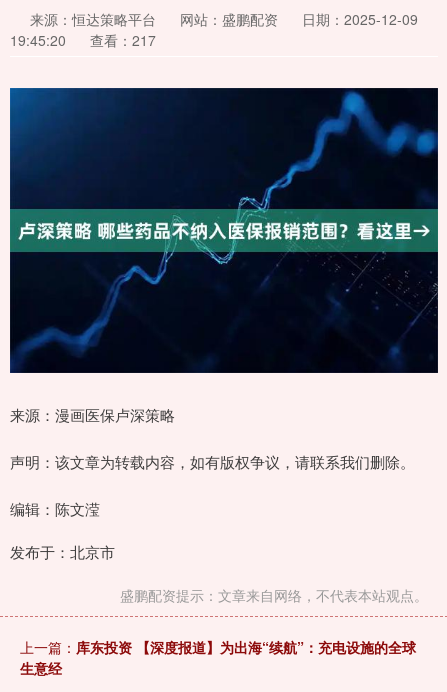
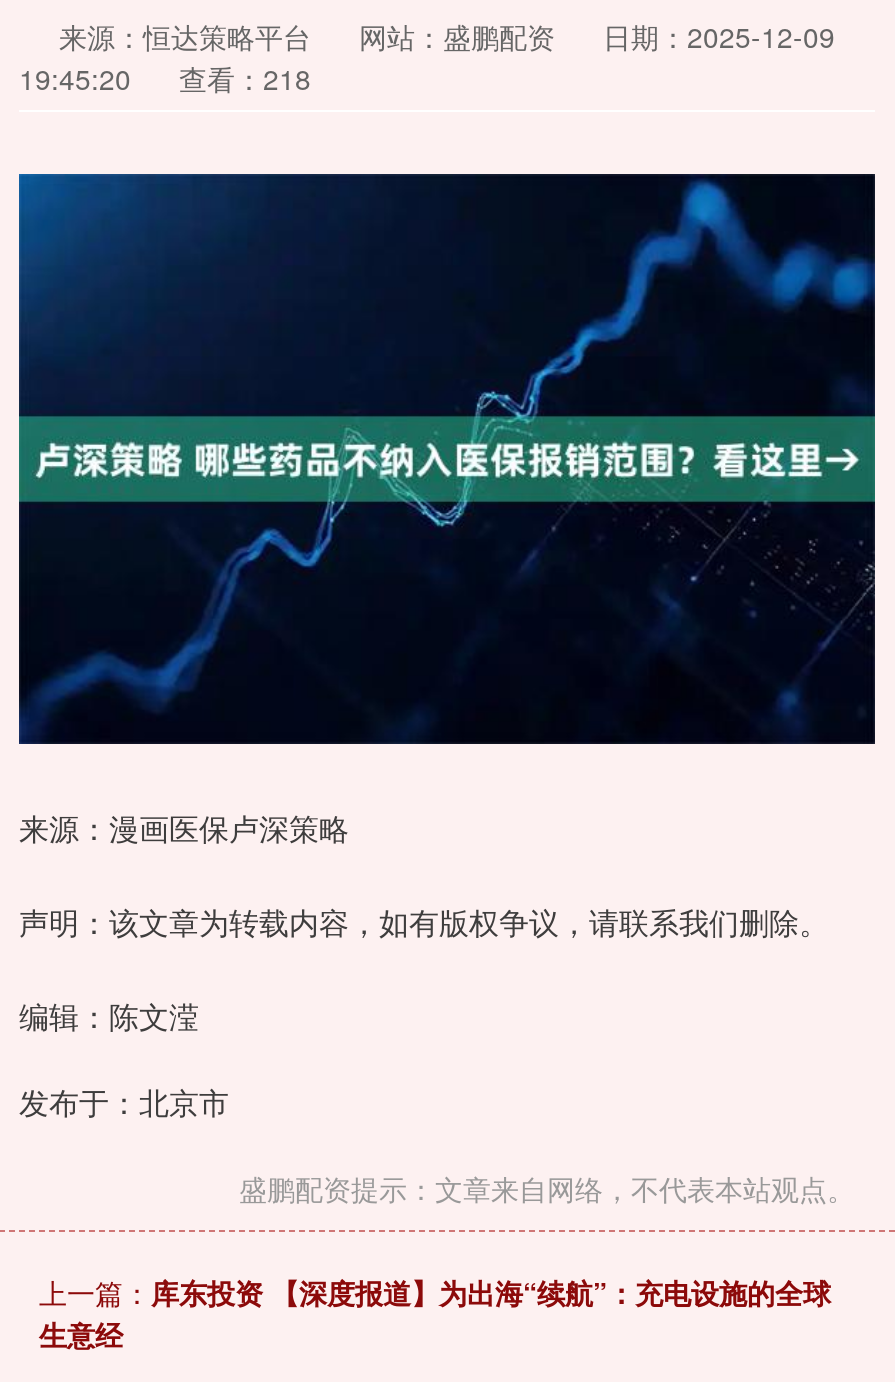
- 19:45:20 查看：217
+ 19:45:20 查看：218
